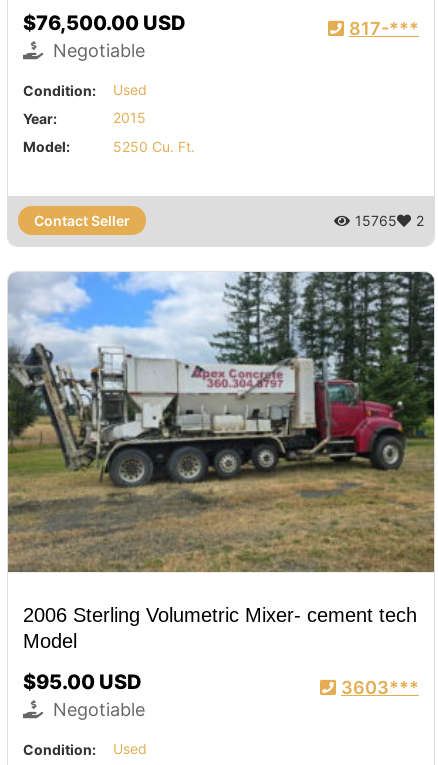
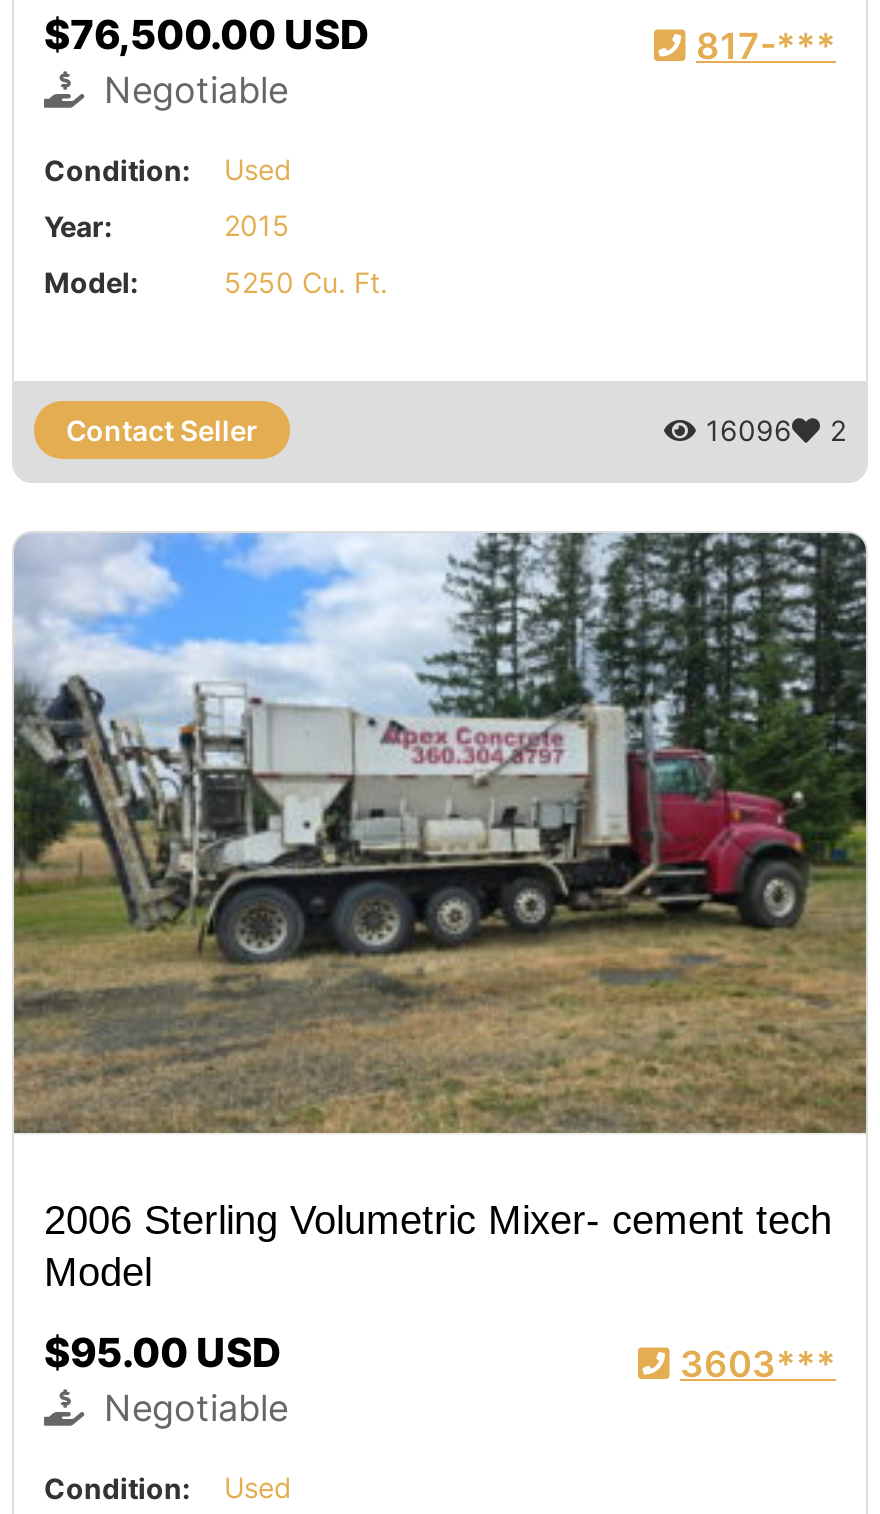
- 15765 2
+ 16096 2
